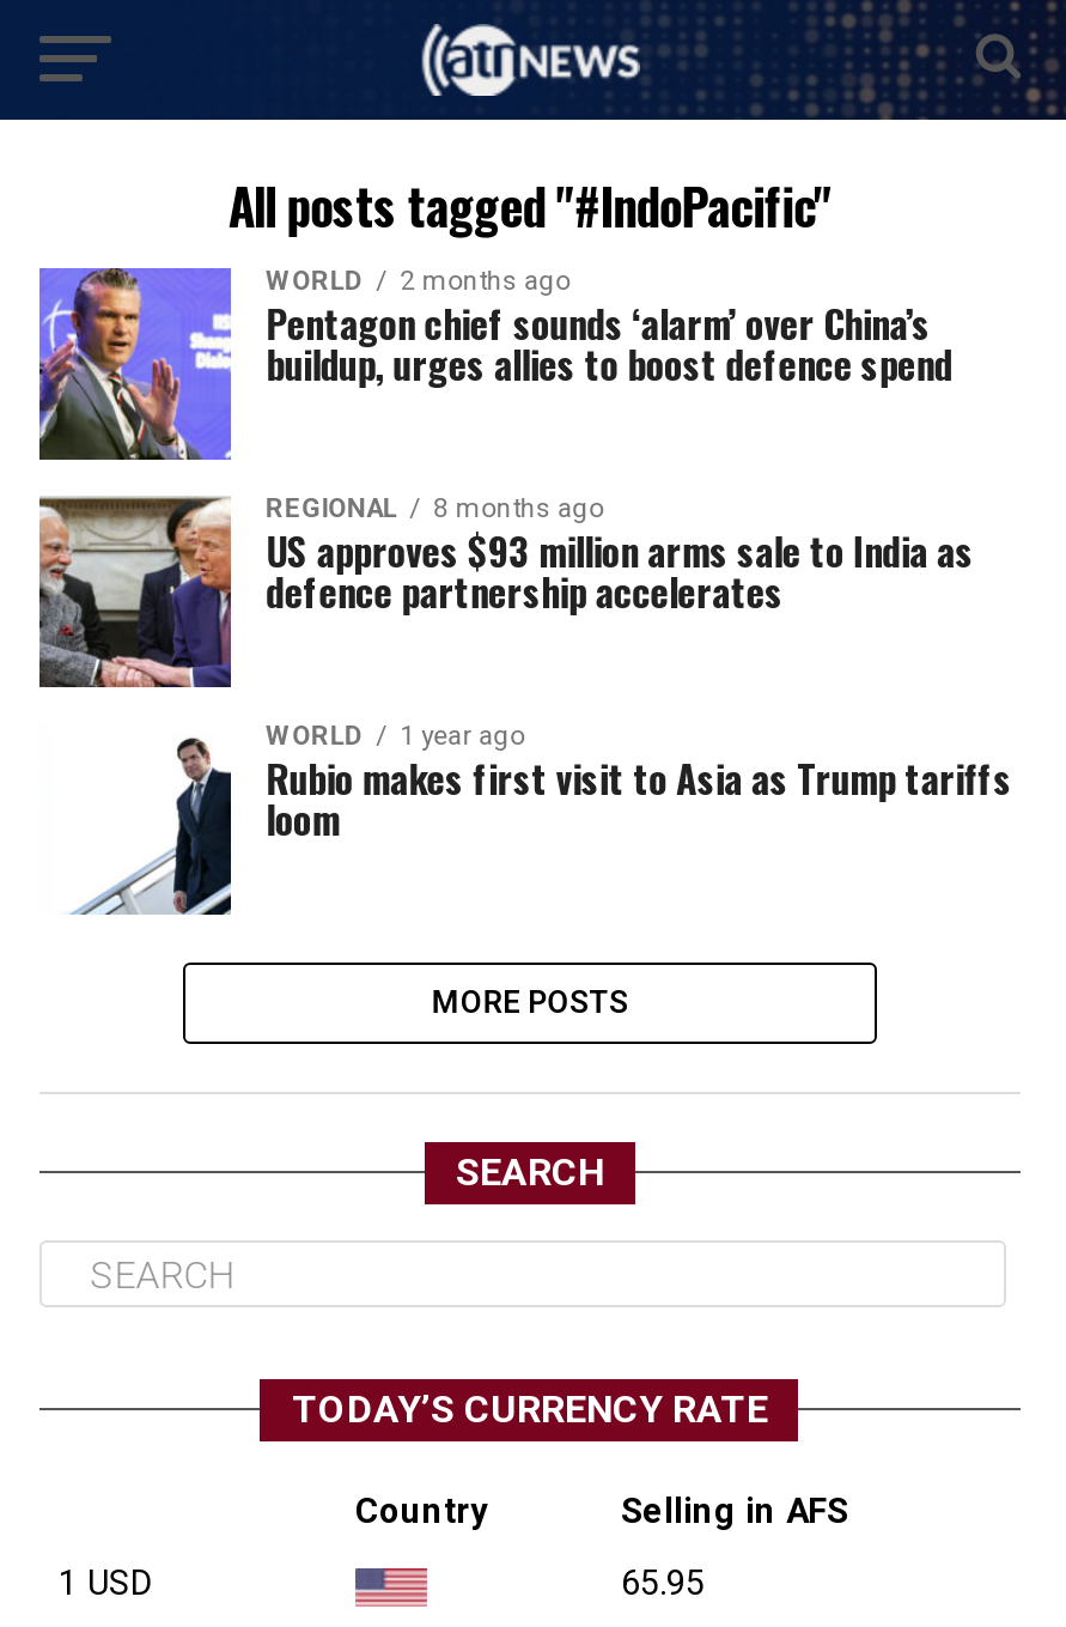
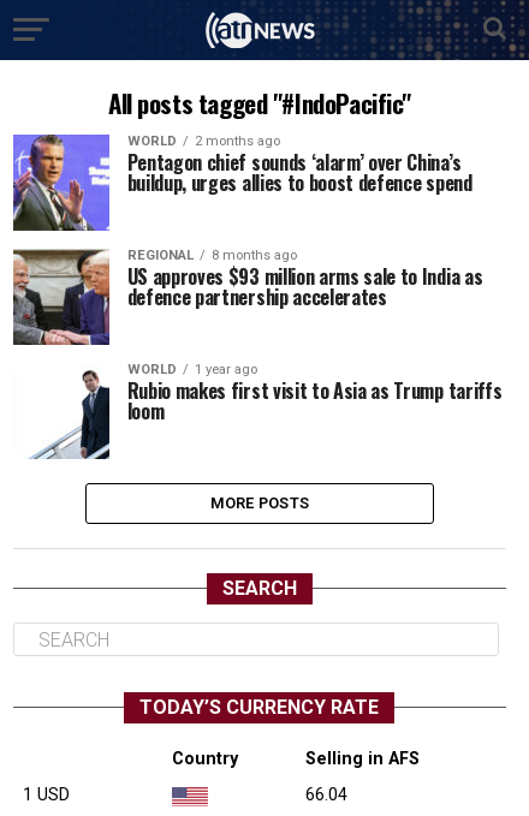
- 65.95
+ 66.04
